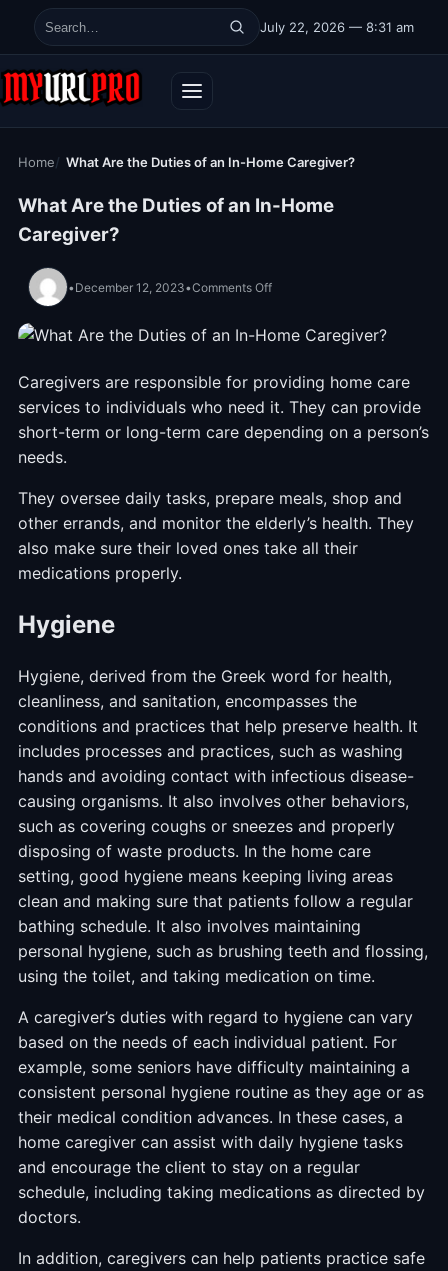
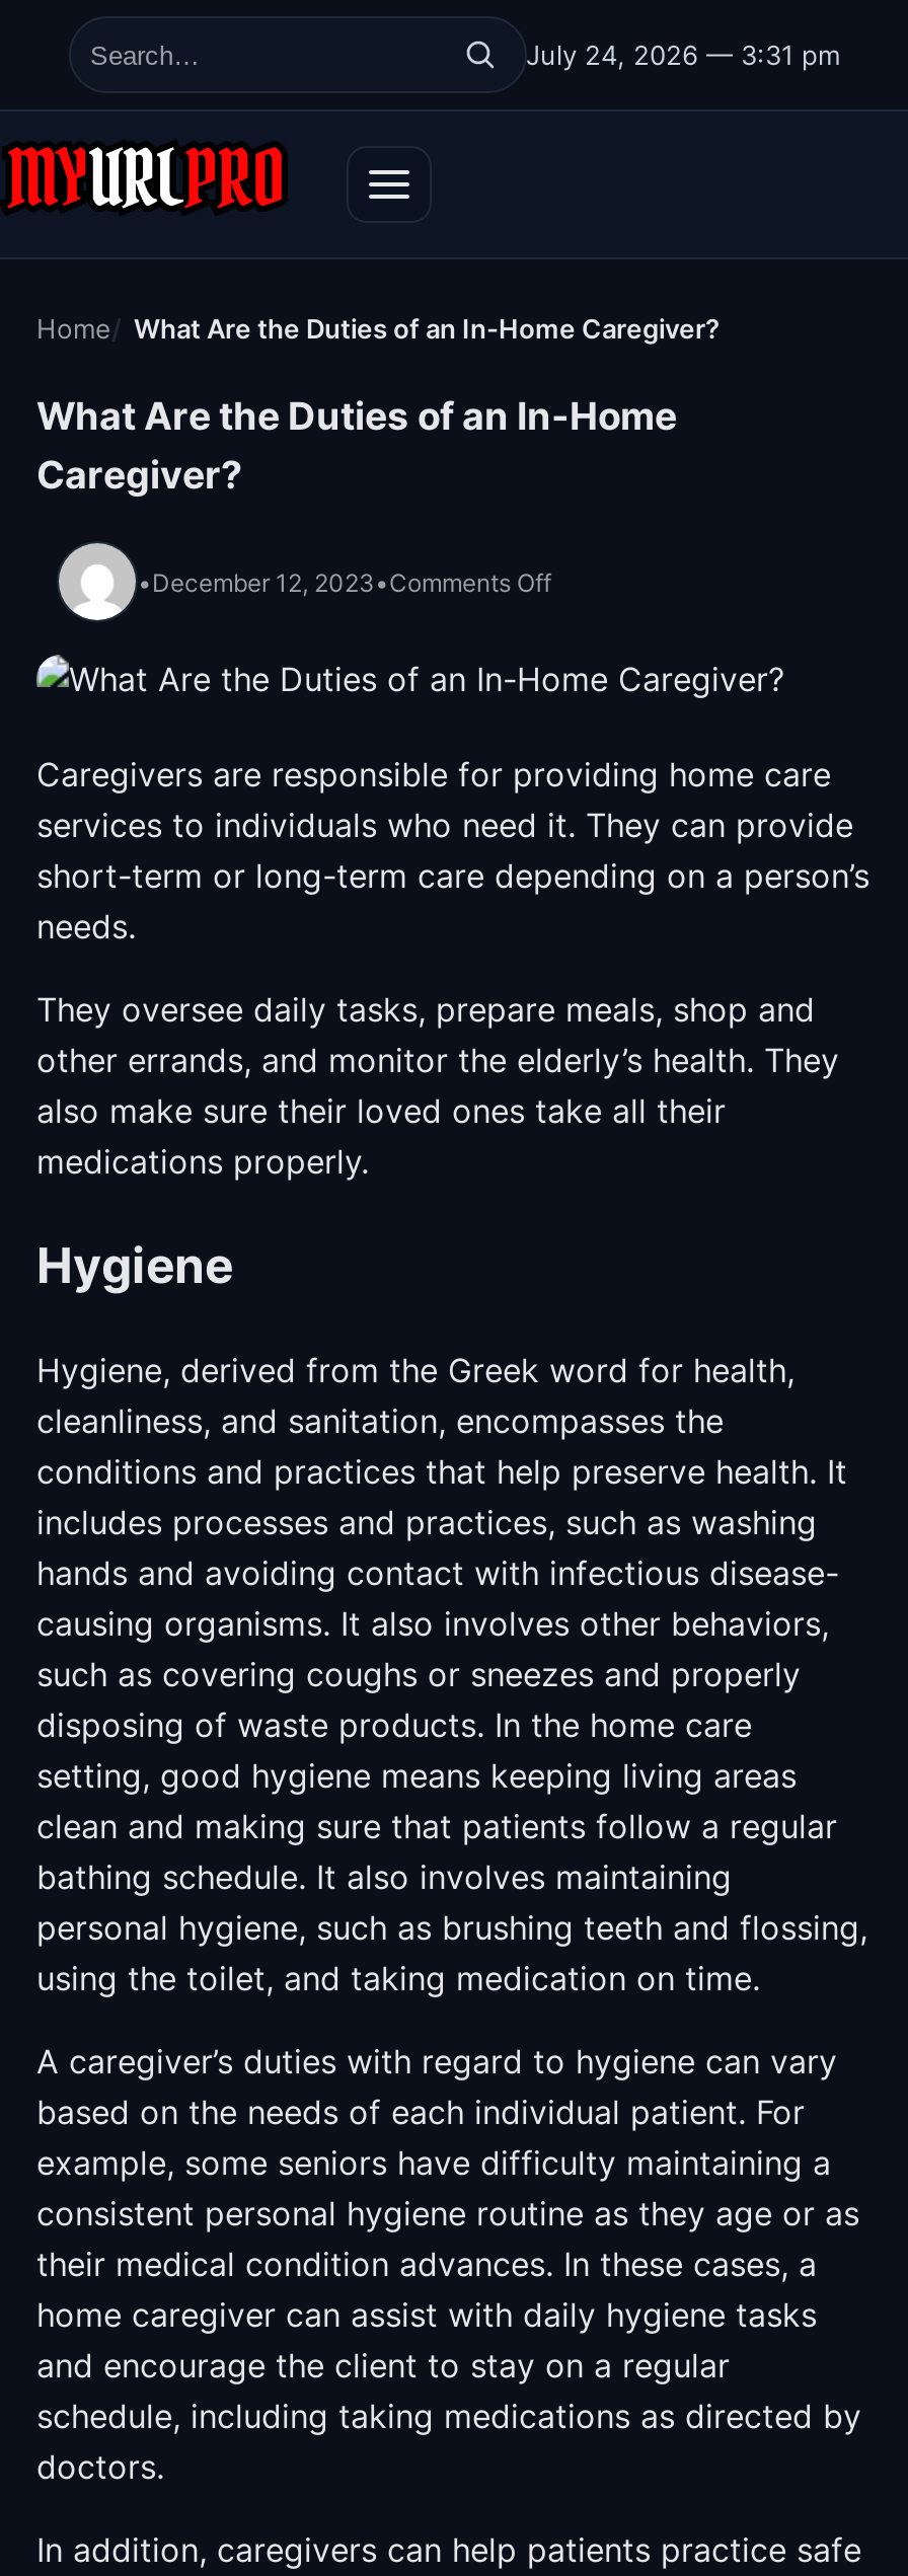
- July 22, 2026 — 8:31 am
+ July 24, 2026 — 3:31 pm
